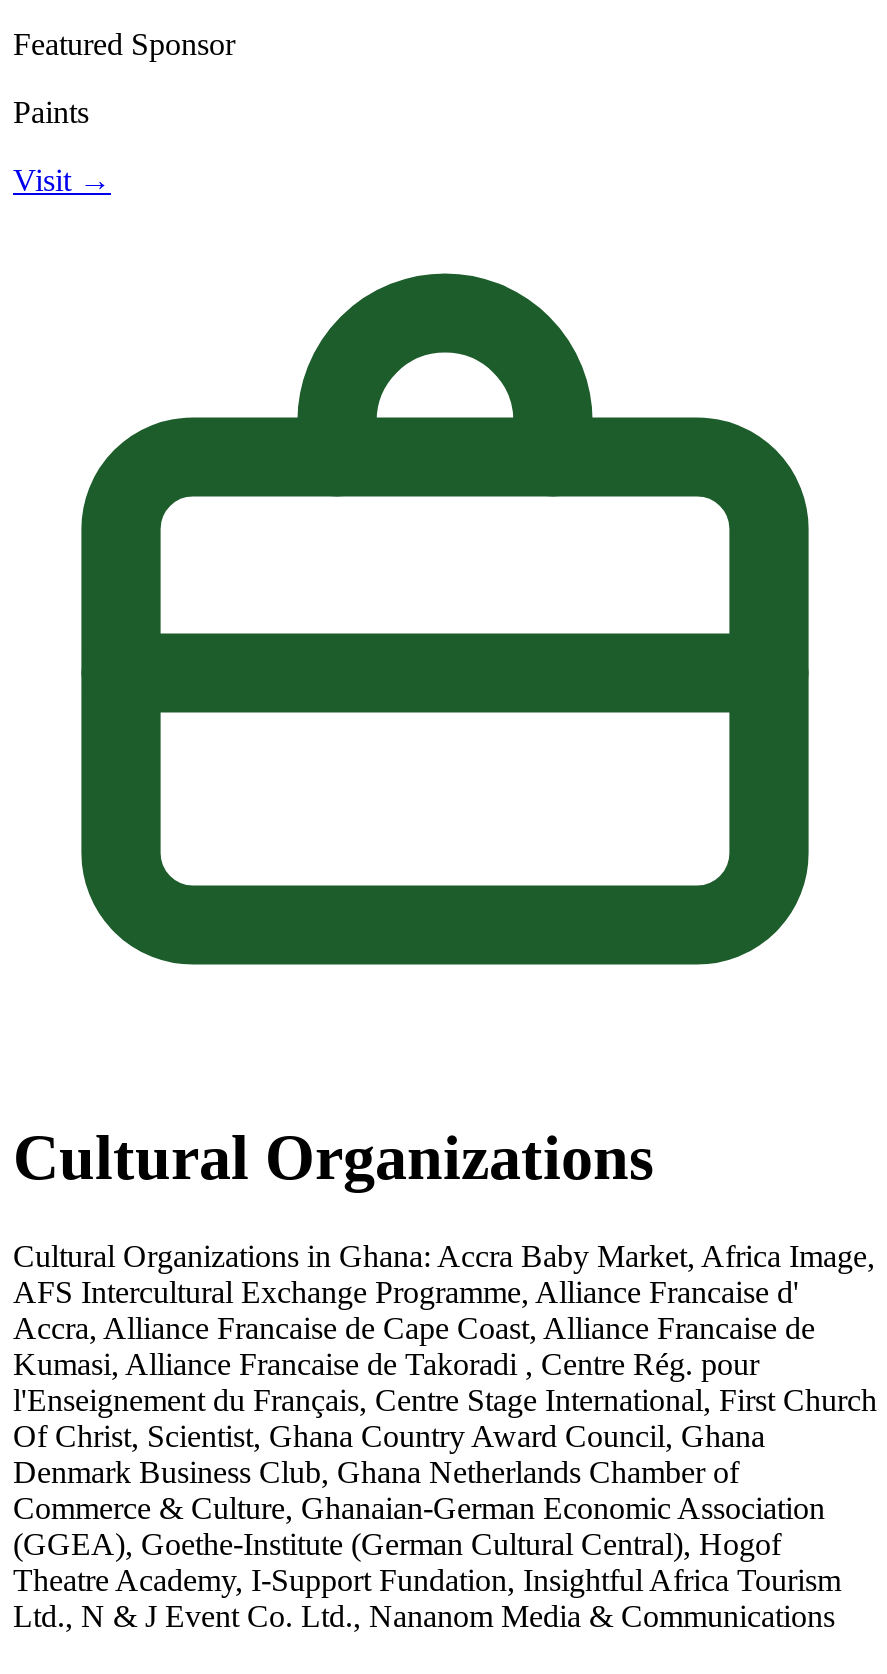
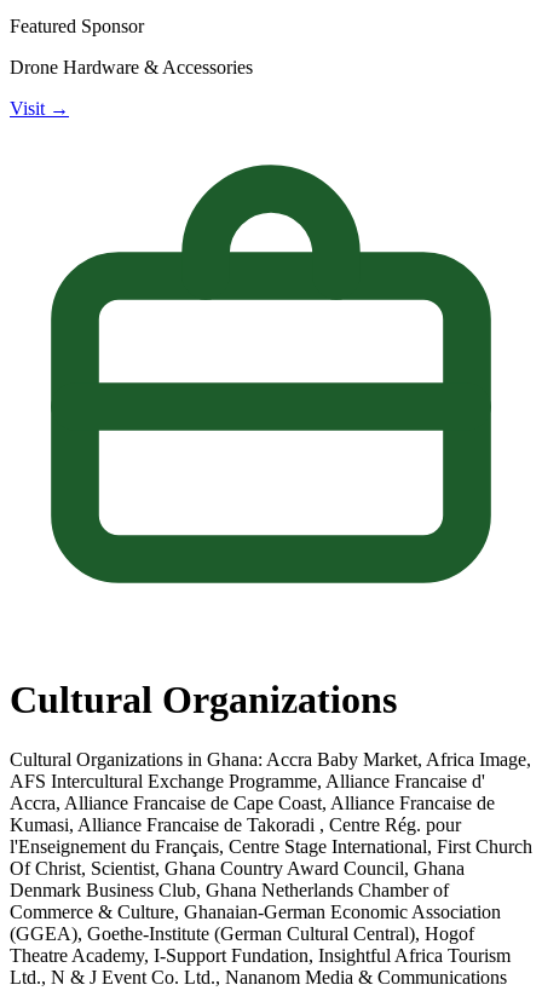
- Paints
+ Drone Hardware & Accessories
